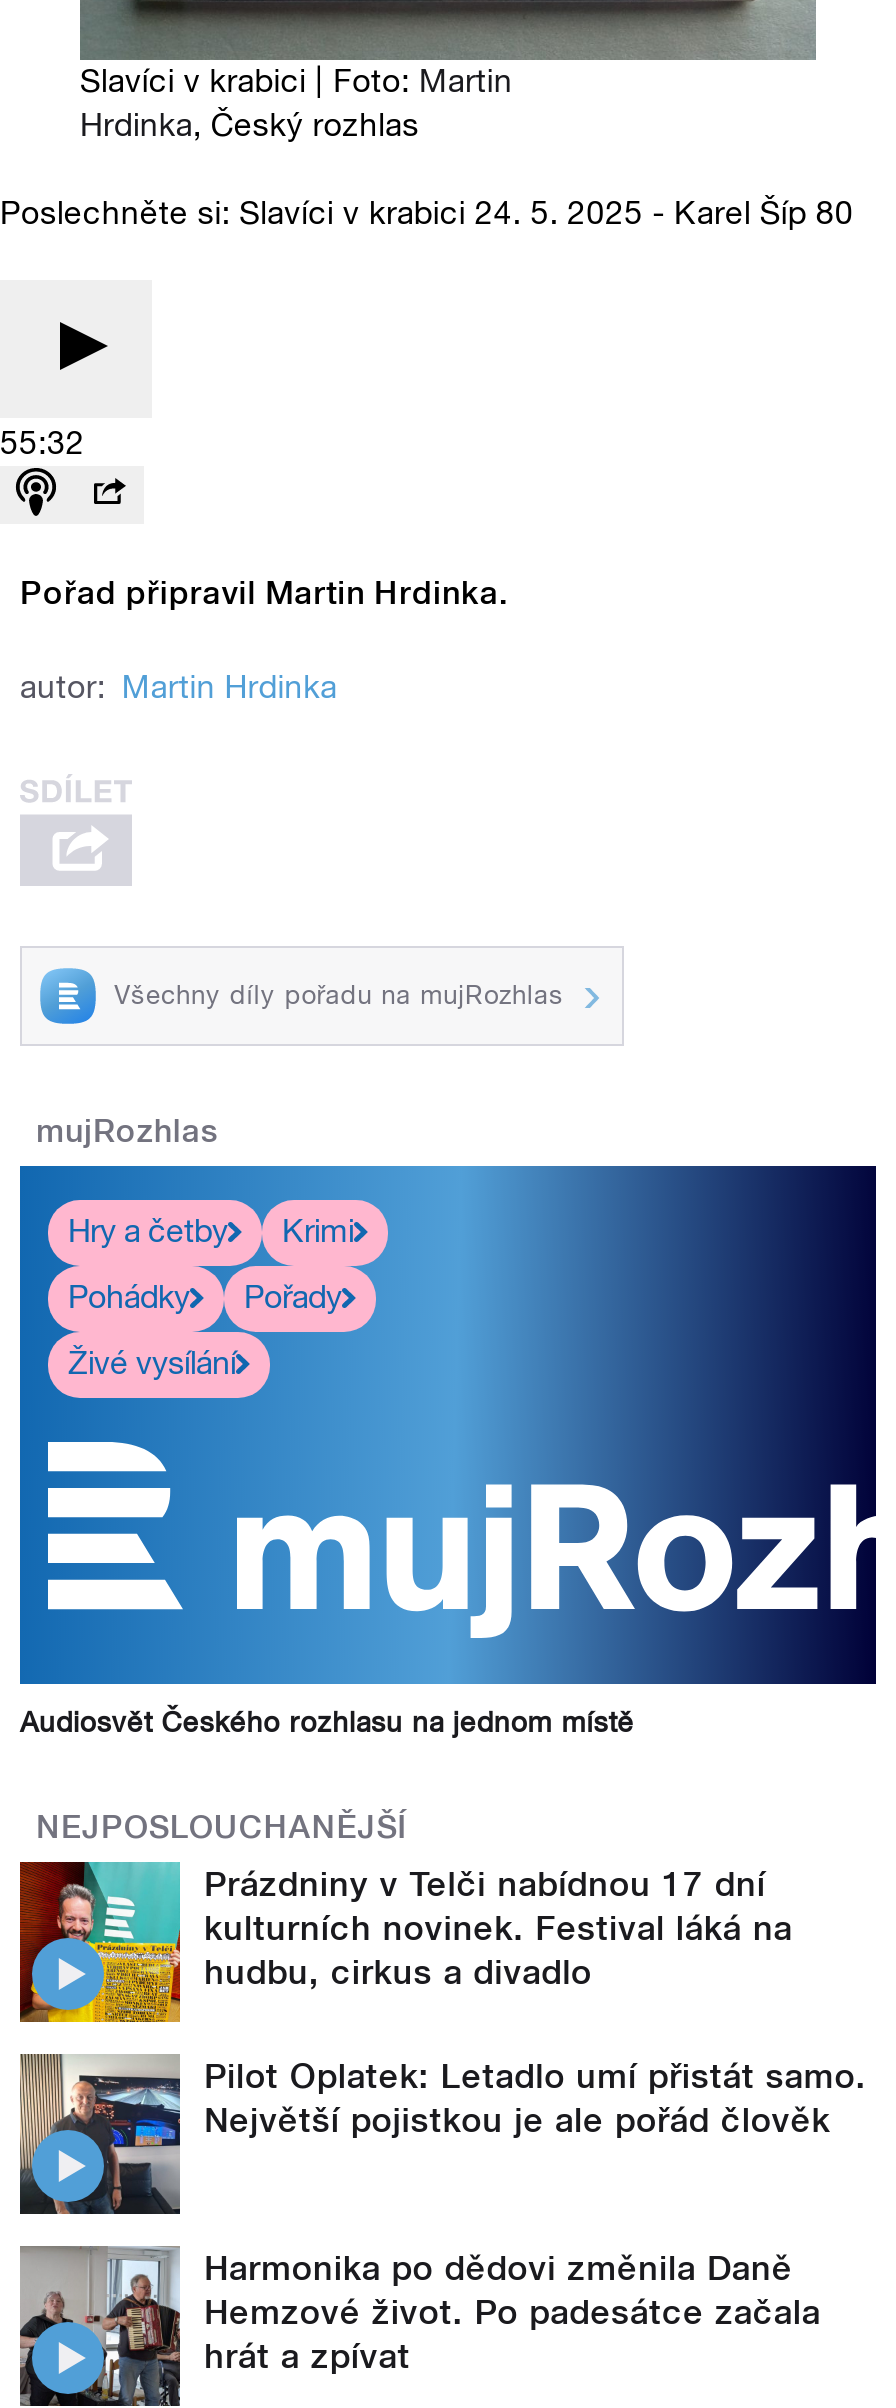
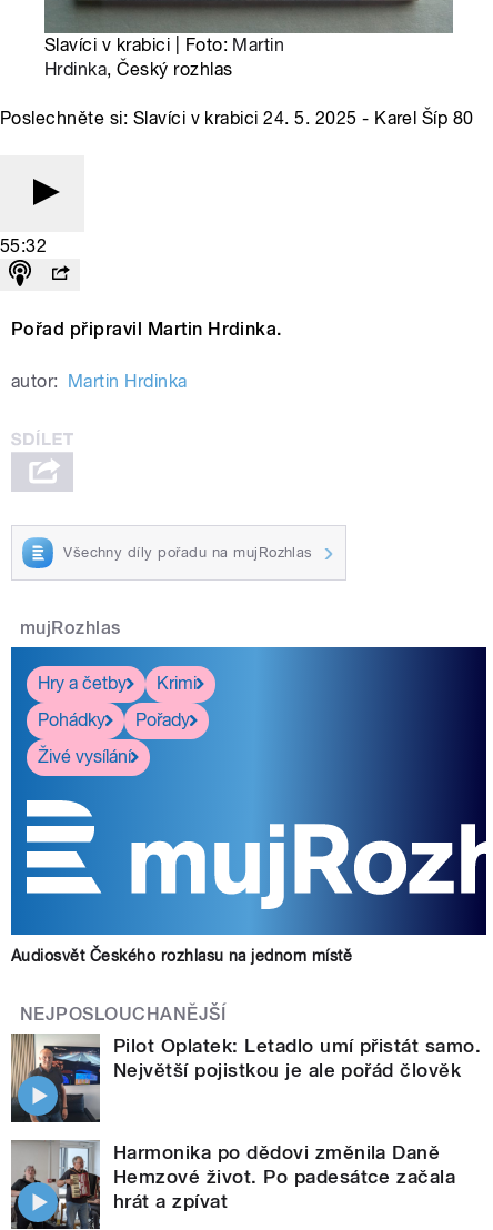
- [image]
- Prázdniny v Telči nabídnou 17 dní
- kulturních novinek. Festival láká na
- hudbu, cirkus a divadlo
